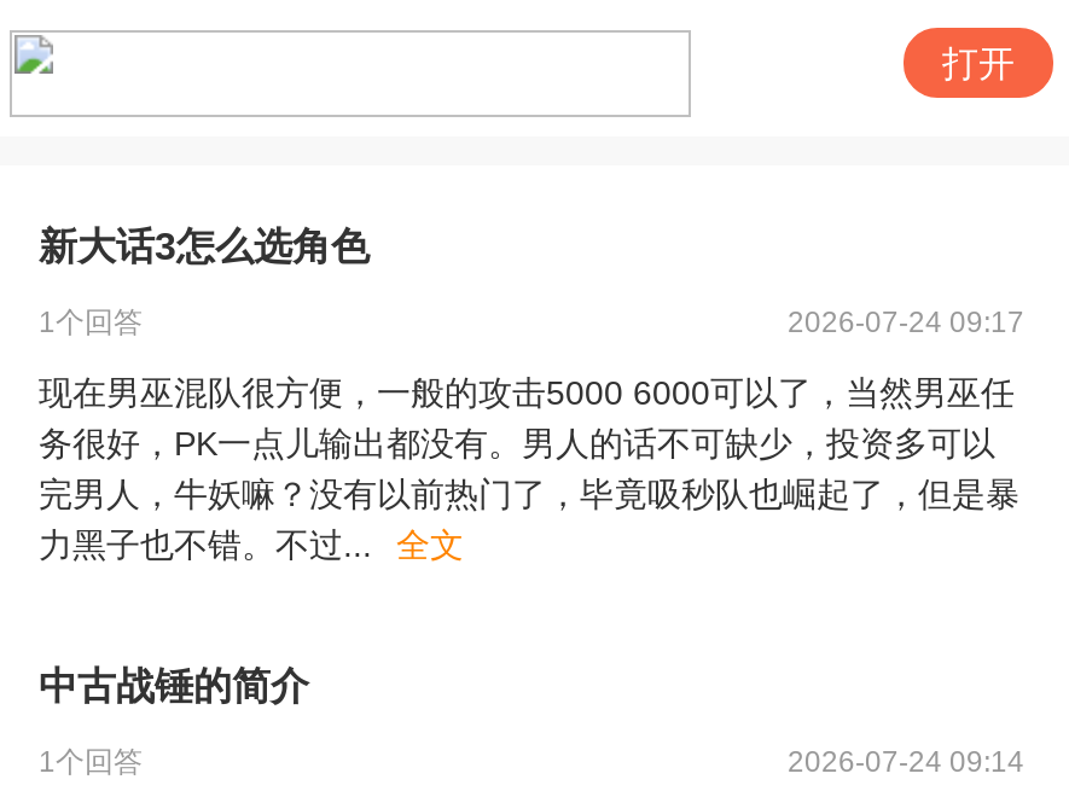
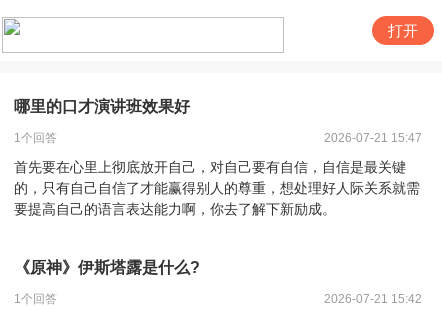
- 新大话3怎么选角色
+ 哪里的口才演讲班效果好

- 2026-07-24 09:17
+ 2026-07-21 15:47

- 现在男巫混队很方便，一般的攻击5000 6000可以了，当然男巫任
- 务很好，PK一点儿输出都没有。男人的话不可缺少，投资多可以
- 完男人，牛妖嘛？没有以前热门了，毕竟吸秒队也崛起了，但是暴
- 力黑子也不错。不过...
- 全文
+ 首先要在心里上彻底放开自己，对自己要有自信，自信是最关键
+ 的，只有自己自信了才能赢得别人的尊重，想处理好人际关系就需
+ 要提高自己的语言表达能力啊，你去了解下新励成。

- 中古战锤的简介
+ 《原神》伊斯塔露是什么?

- 2026-07-24 09:14
+ 2026-07-21 15:42
